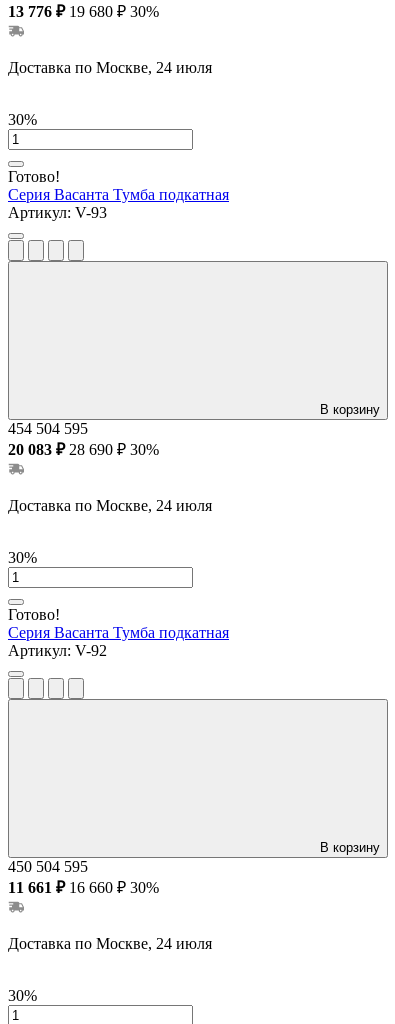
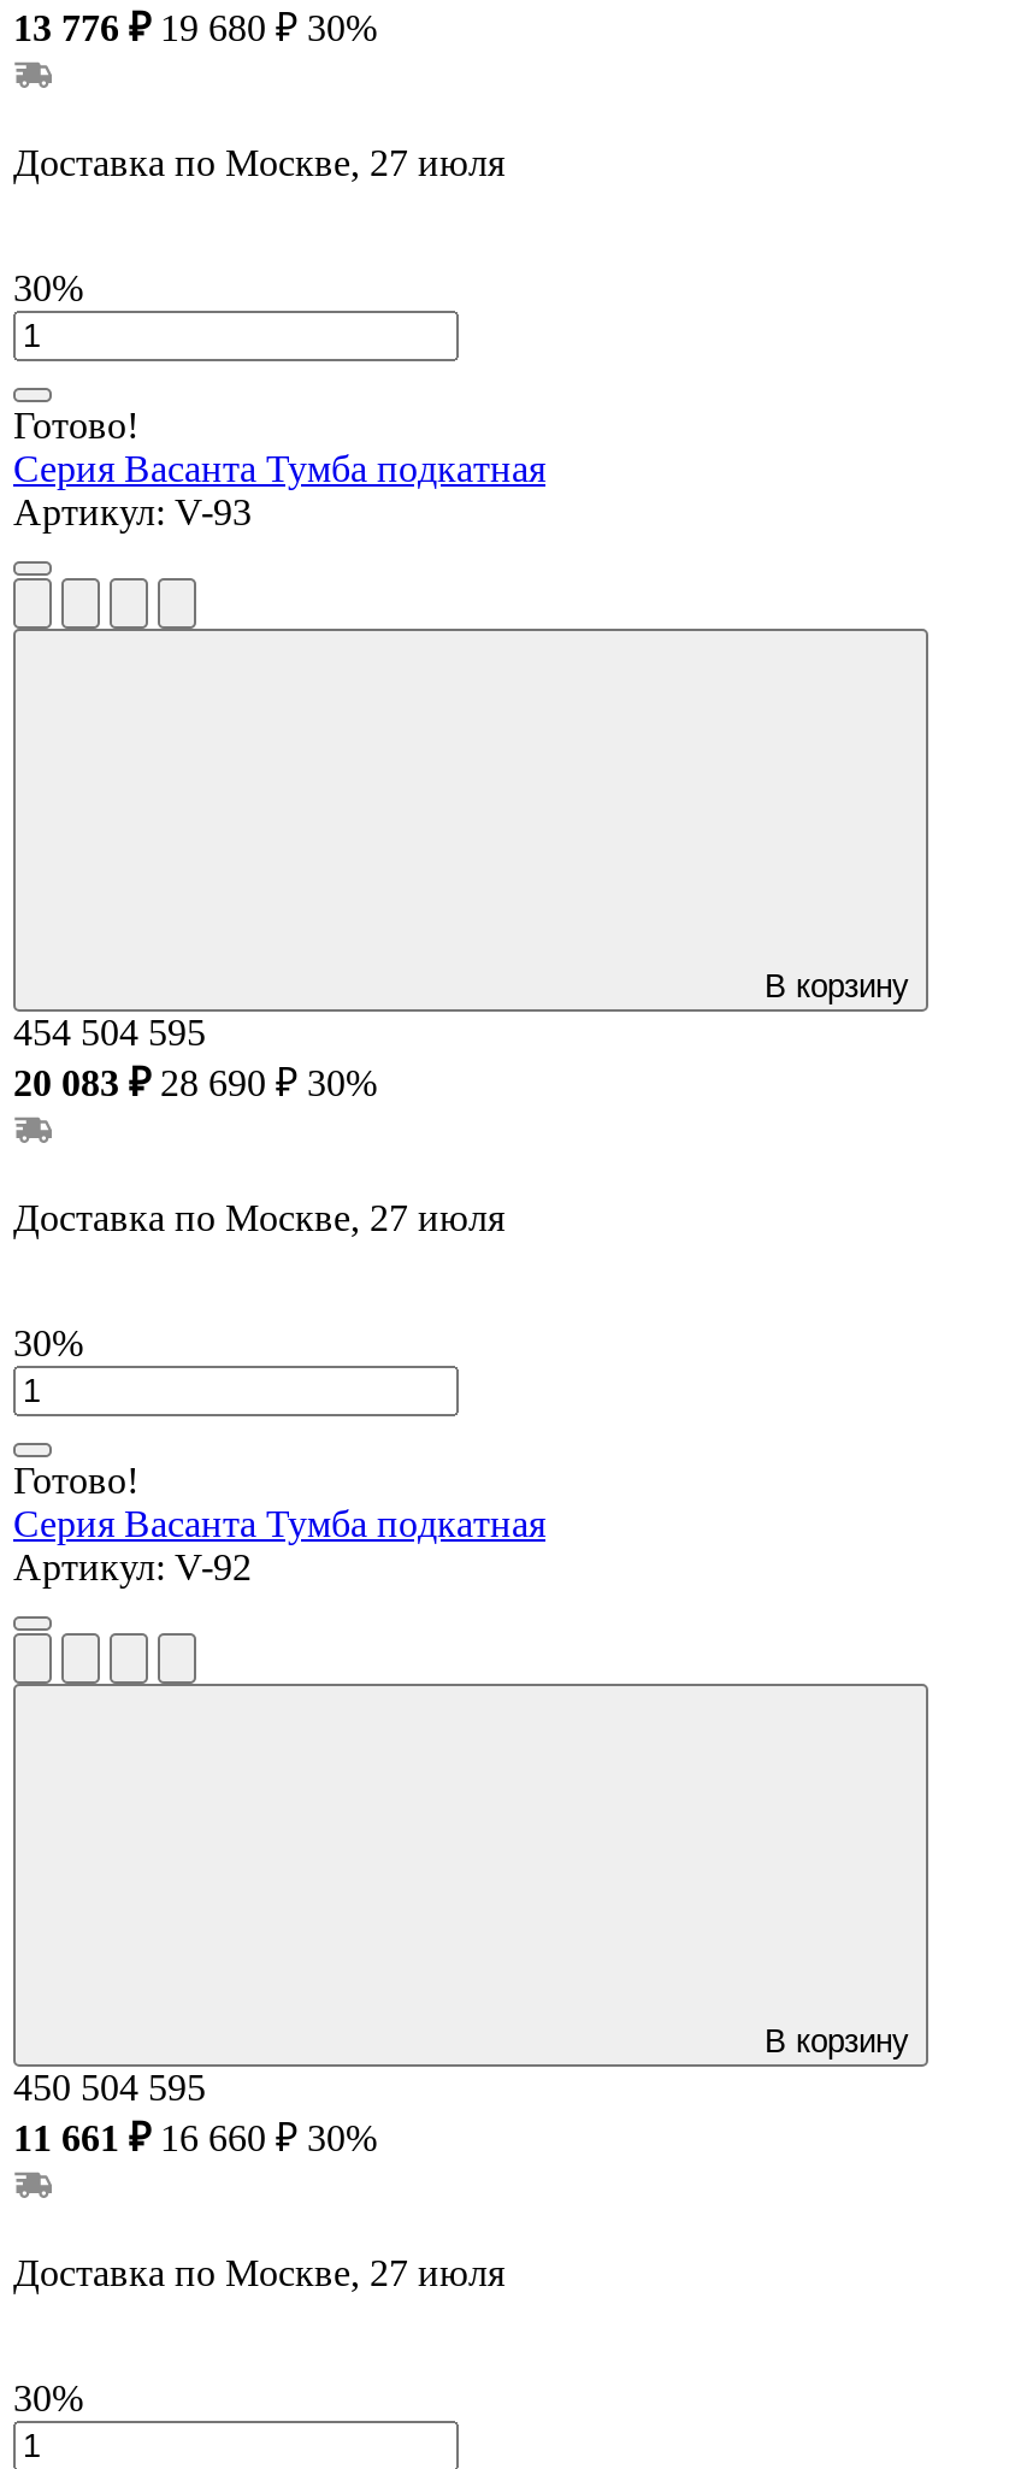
- Доставка по Москве, 24 июля
+ Доставка по Москве, 27 июля

- Доставка по Москве, 24 июля
+ Доставка по Москве, 27 июля

- Доставка по Москве, 24 июля
+ Доставка по Москве, 27 июля
